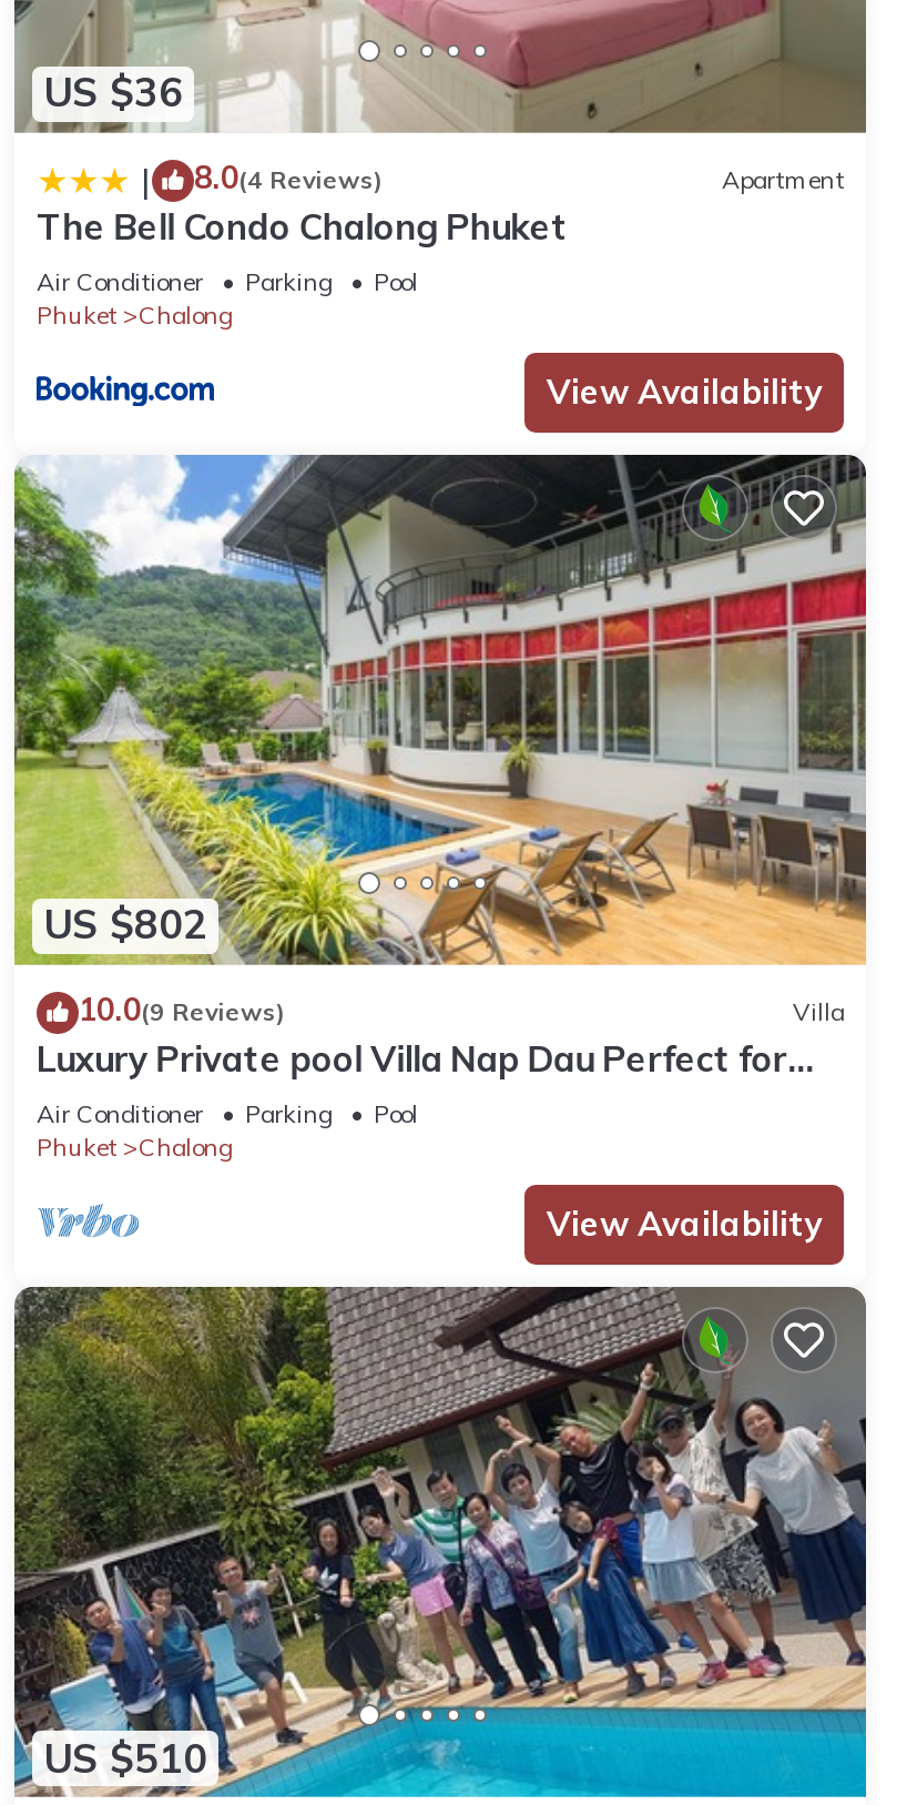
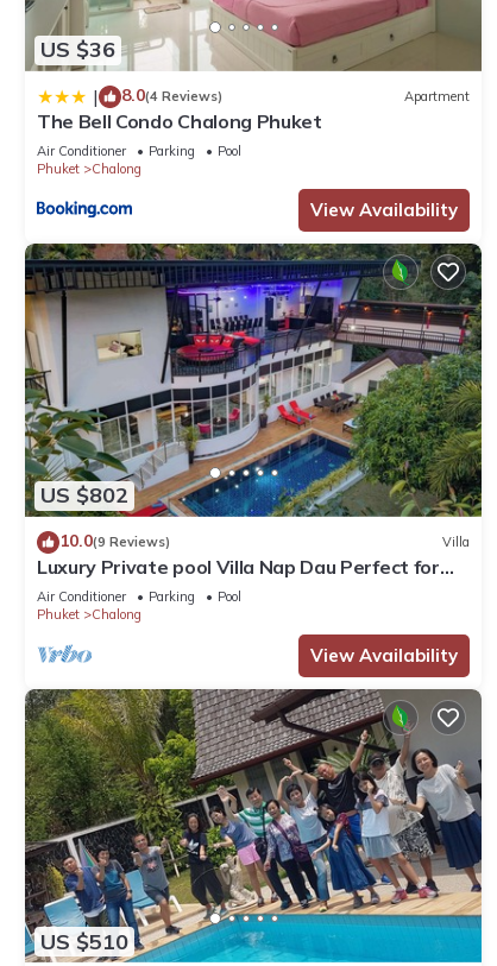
- [image]
+ [image]
